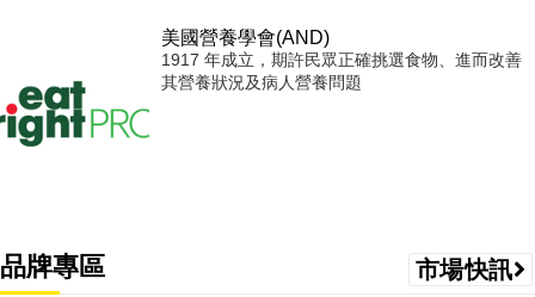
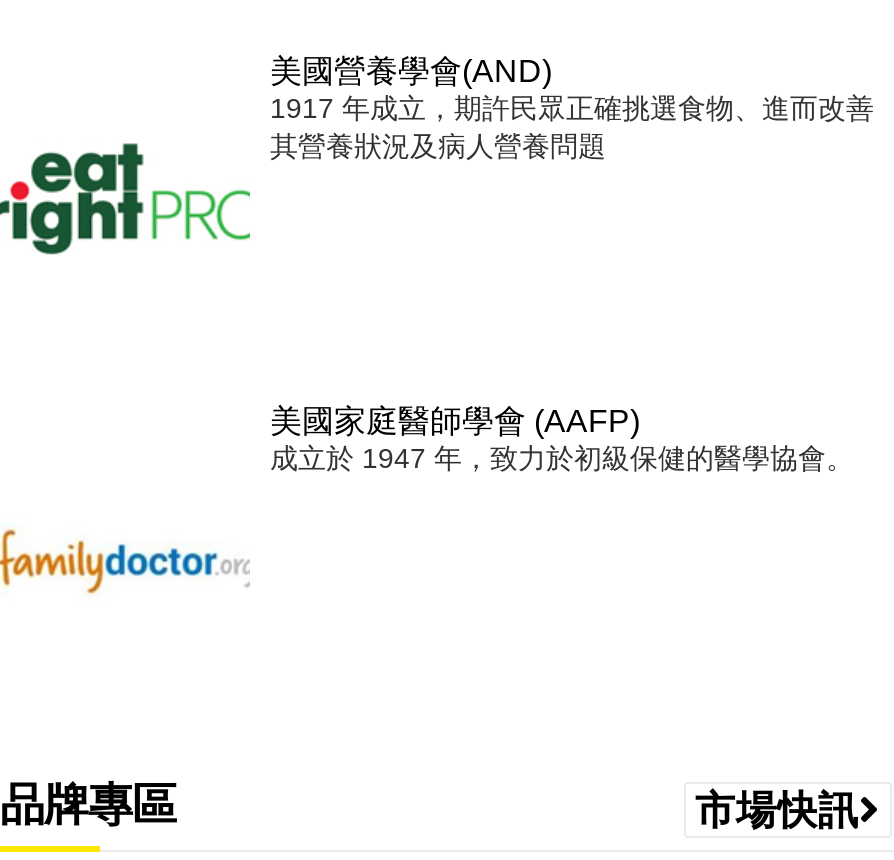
+ [image]

+ 美國家庭醫師學會 (AAFP)
+ 成立於 1947 年，致力於初級保健的醫學協會。
